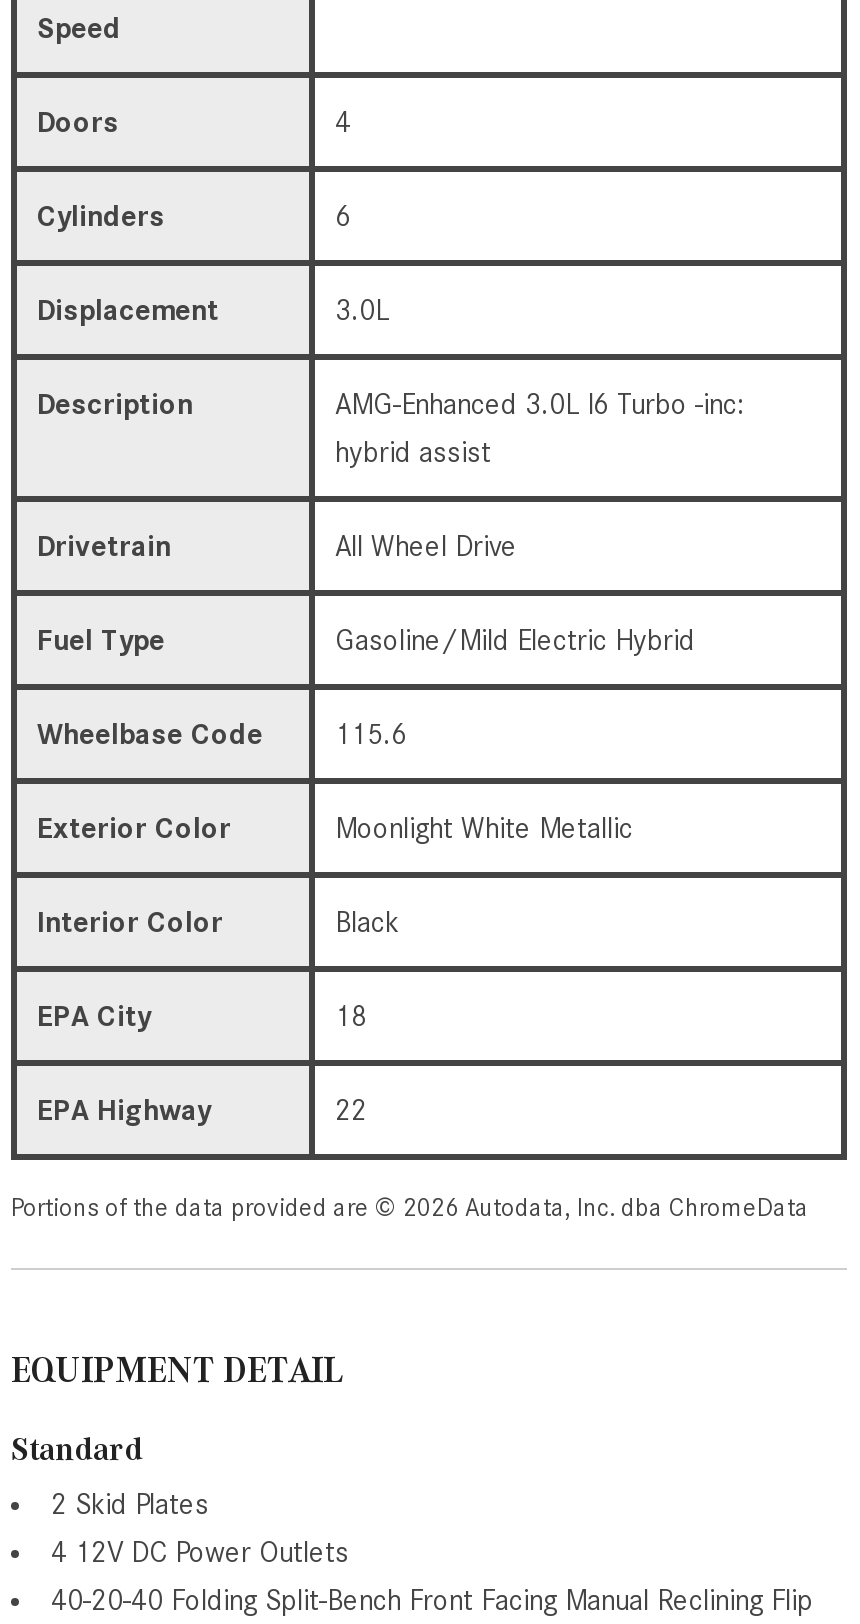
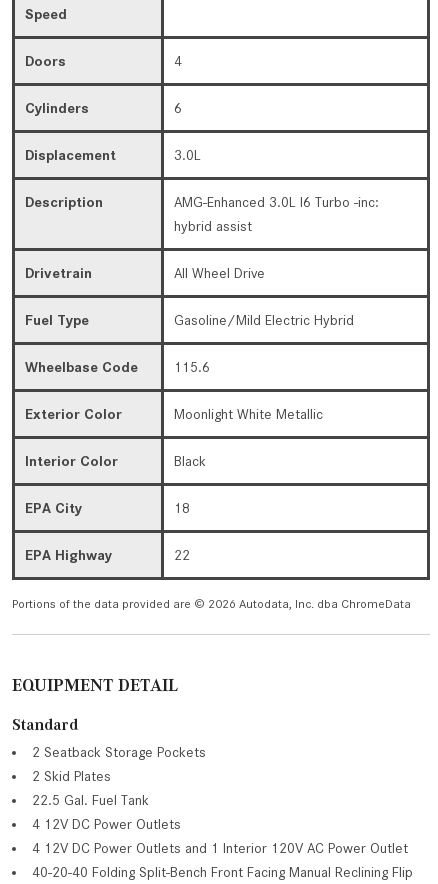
+ 2 Seatback Storage Pockets

+ 22.5 Gal. Fuel Tank

+ 4 12V DC Power Outlets and 1 Interior 120V AC Power Outlet
